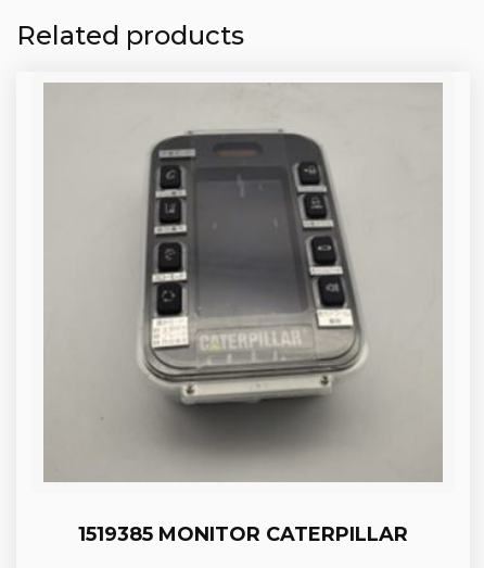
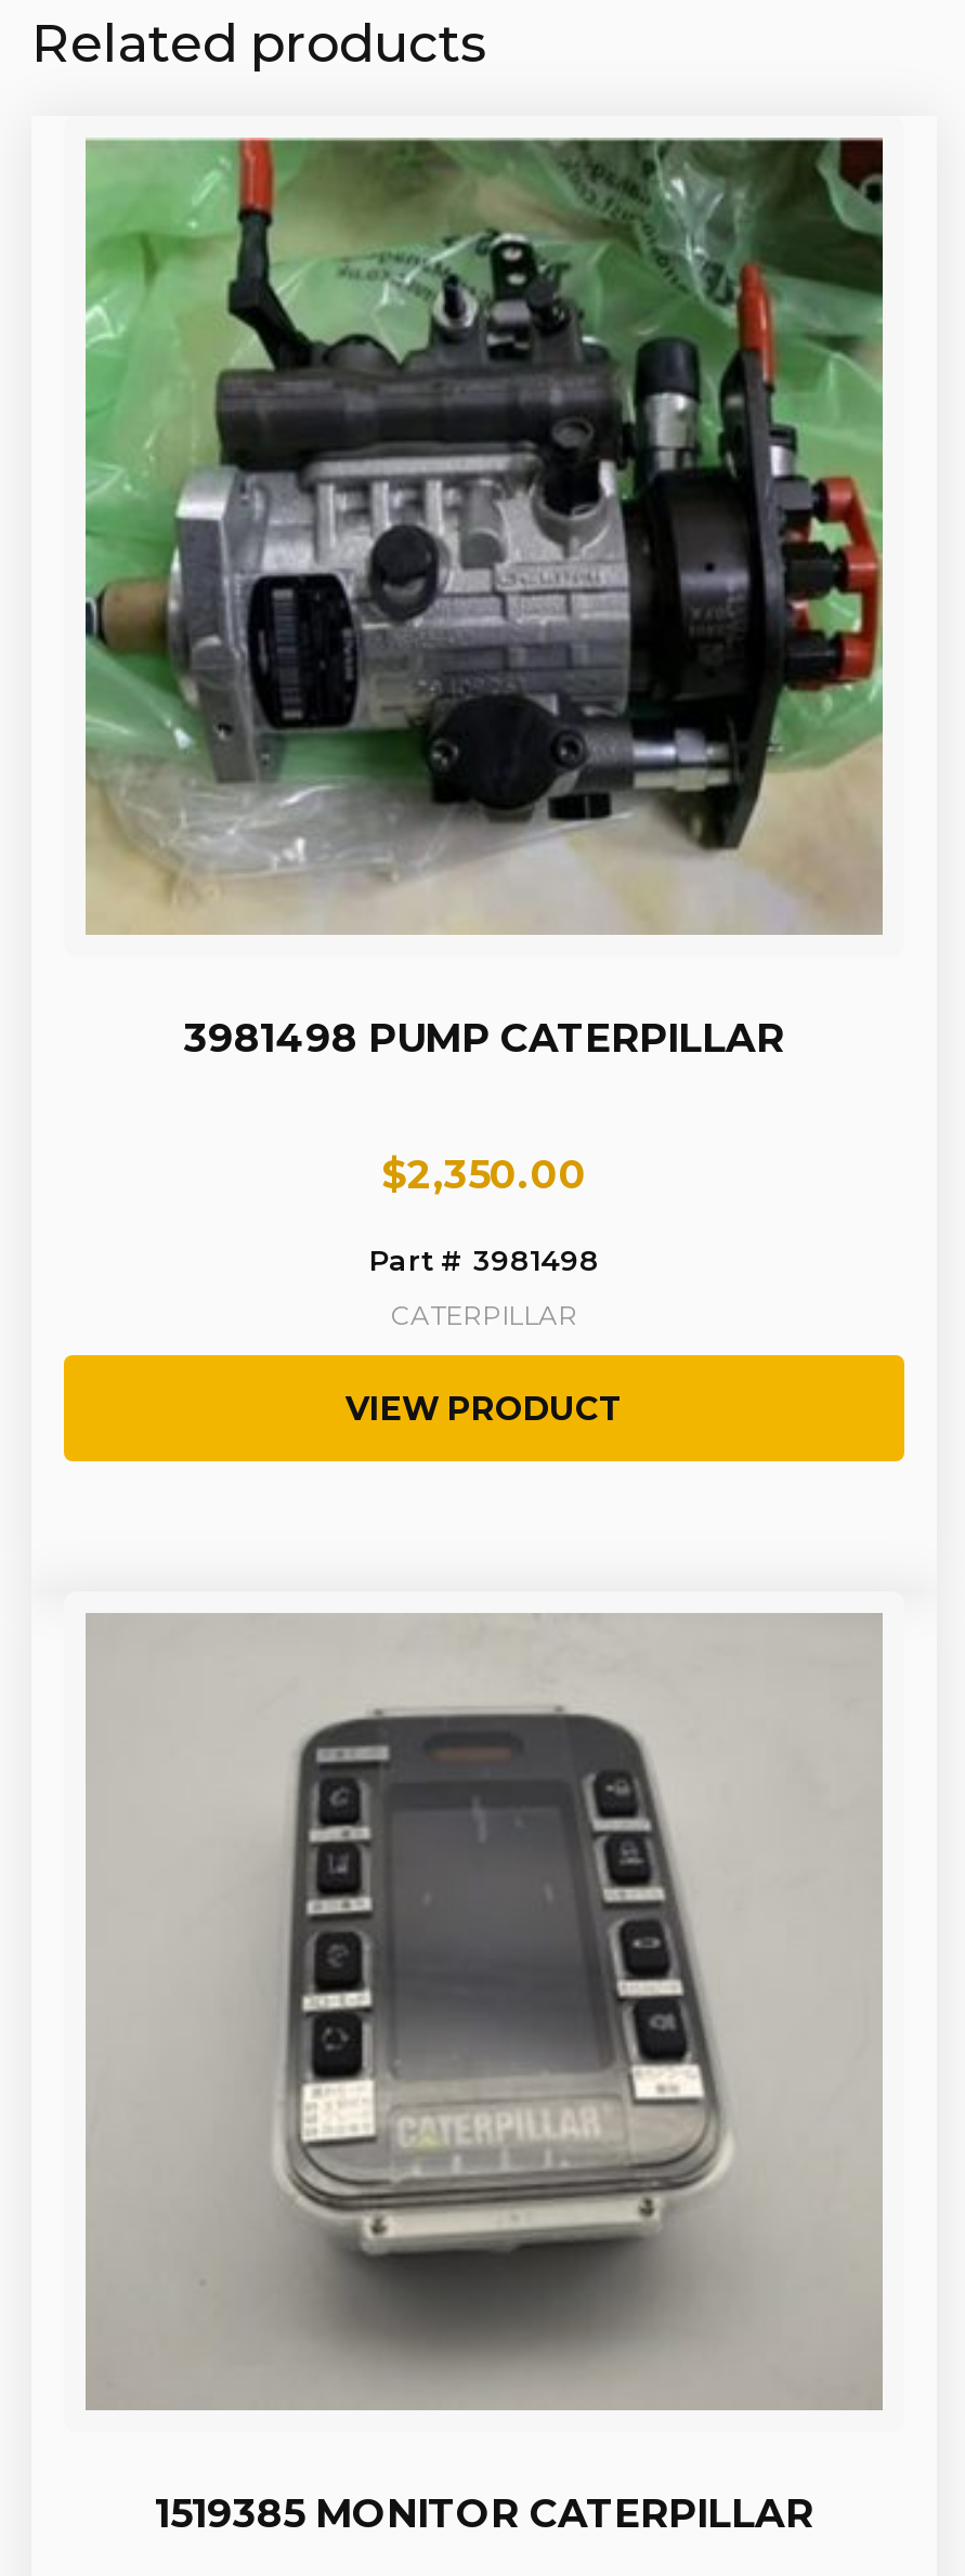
+ [image]

+ 3981498 PUMP CATERPILLAR
+ $2,350.00
+ Part # 3981498
+ CATERPILLAR
+ VIEW PRODUCT
